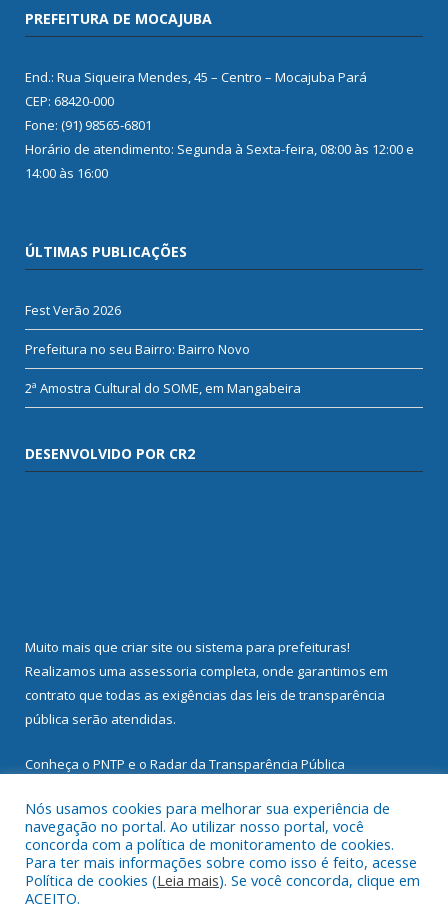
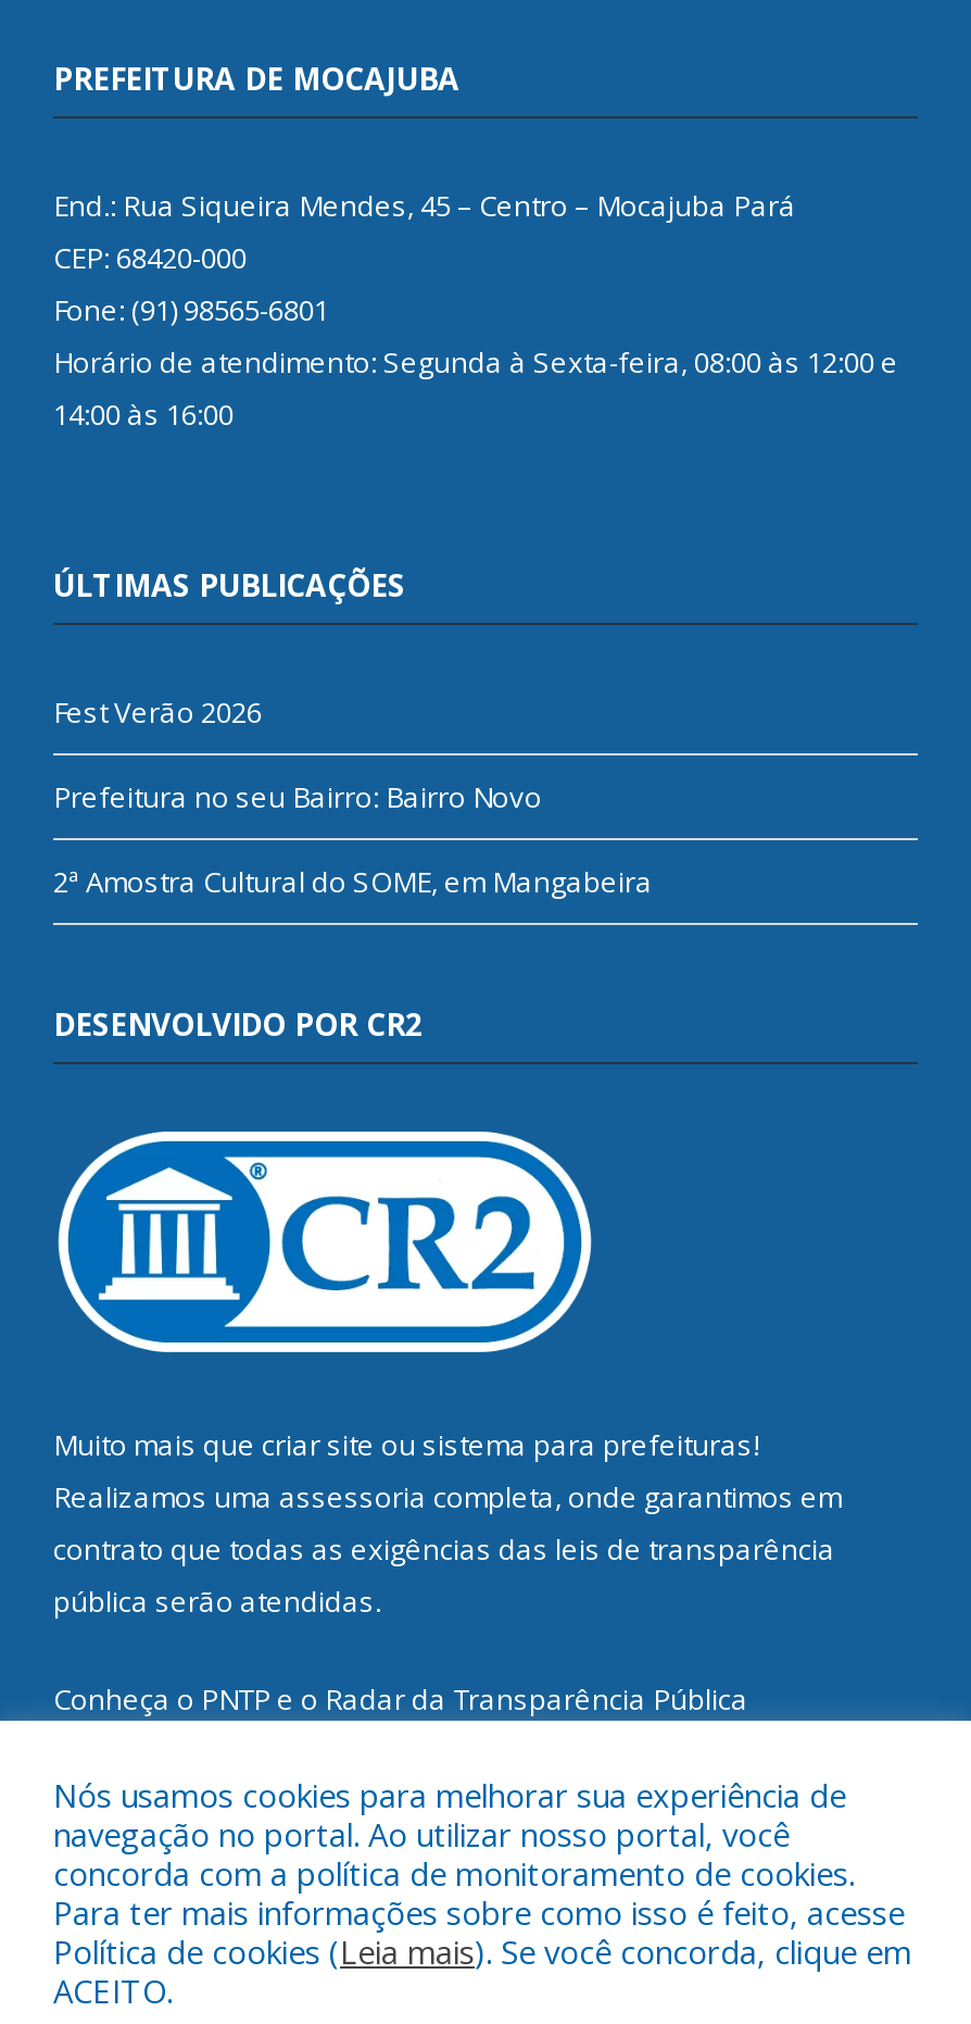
+ [image]
